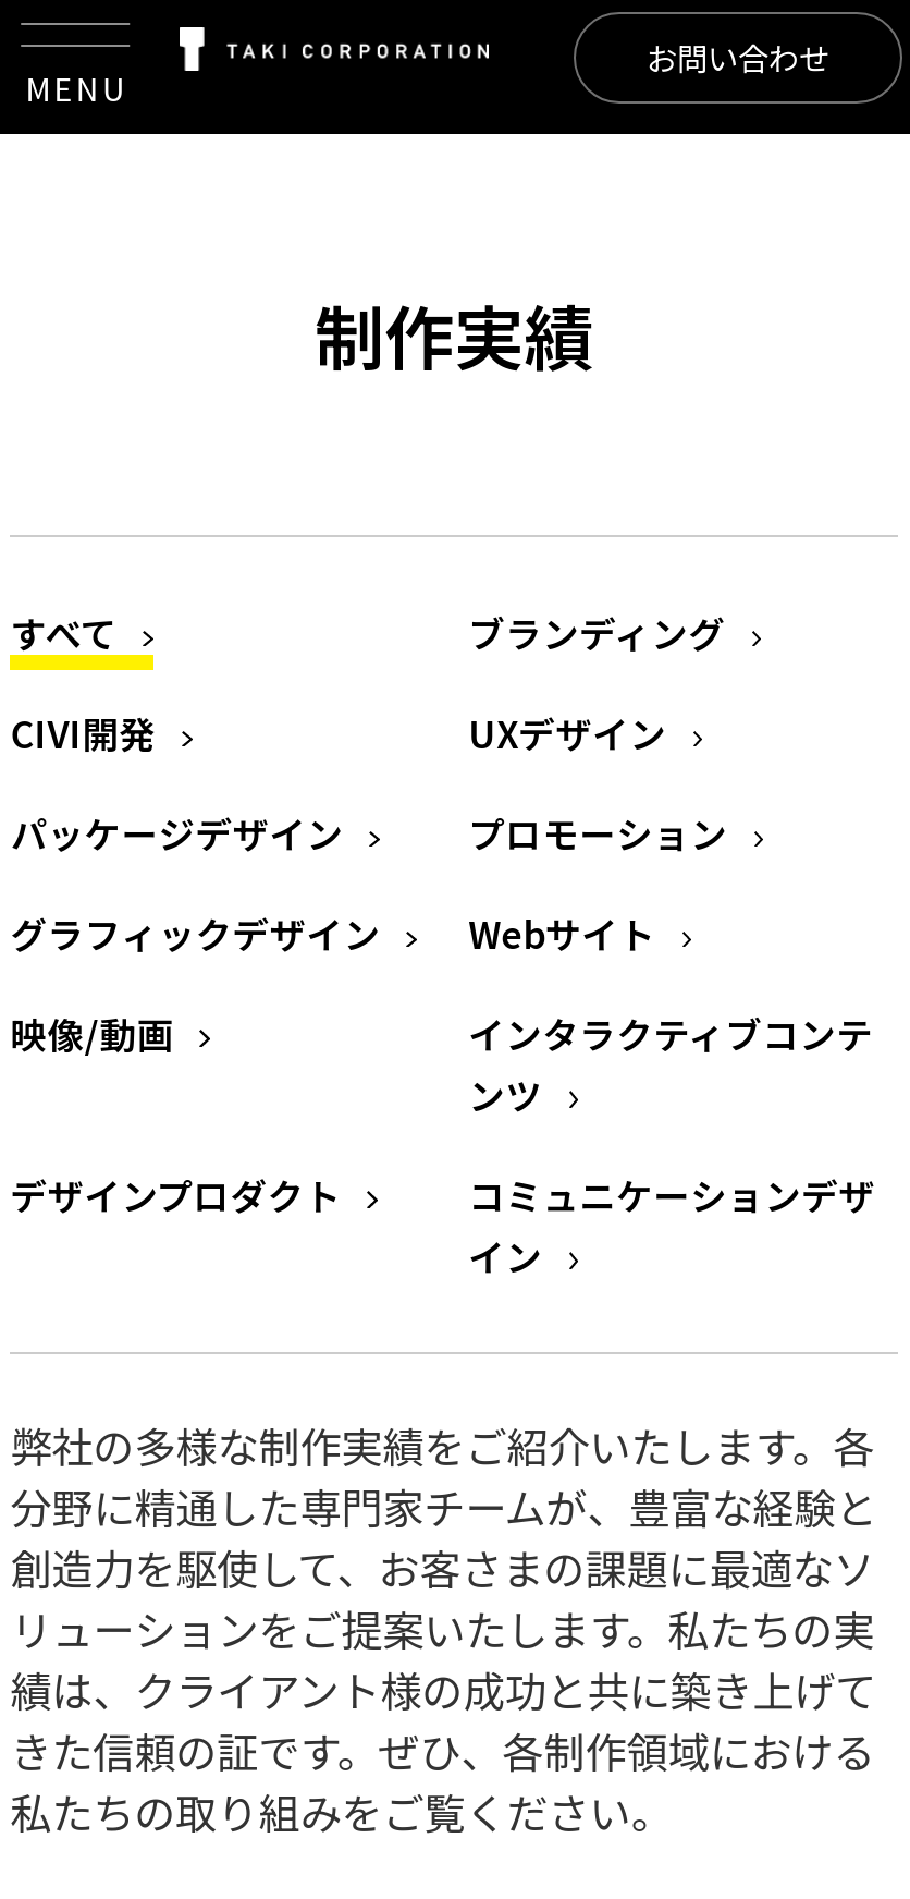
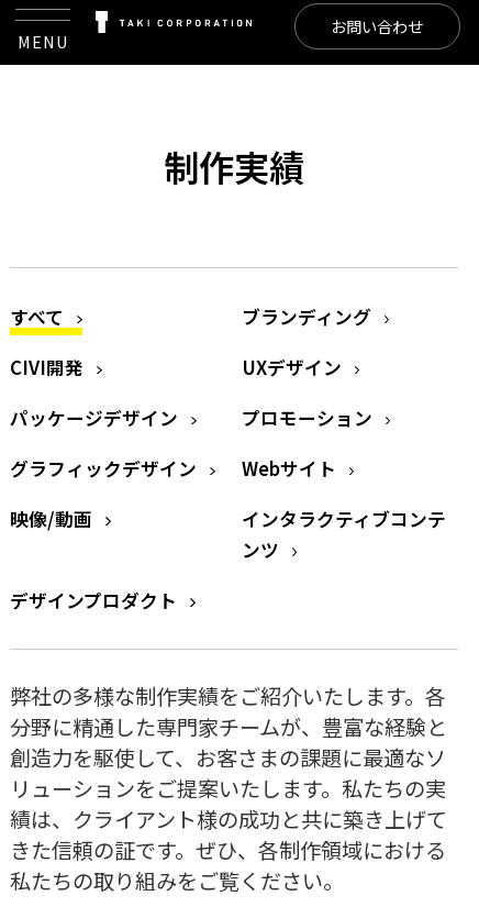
- コミュニケーションデザ
- イン
